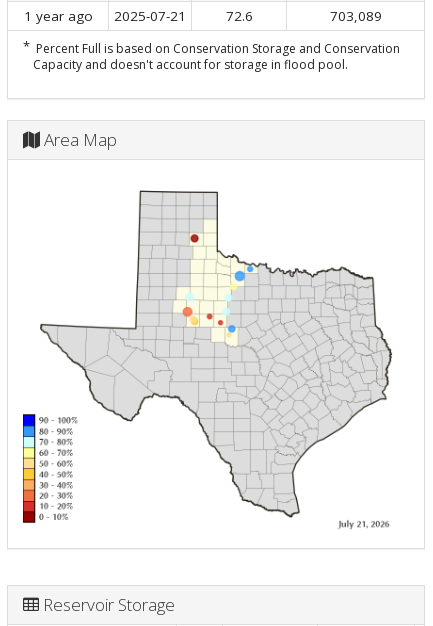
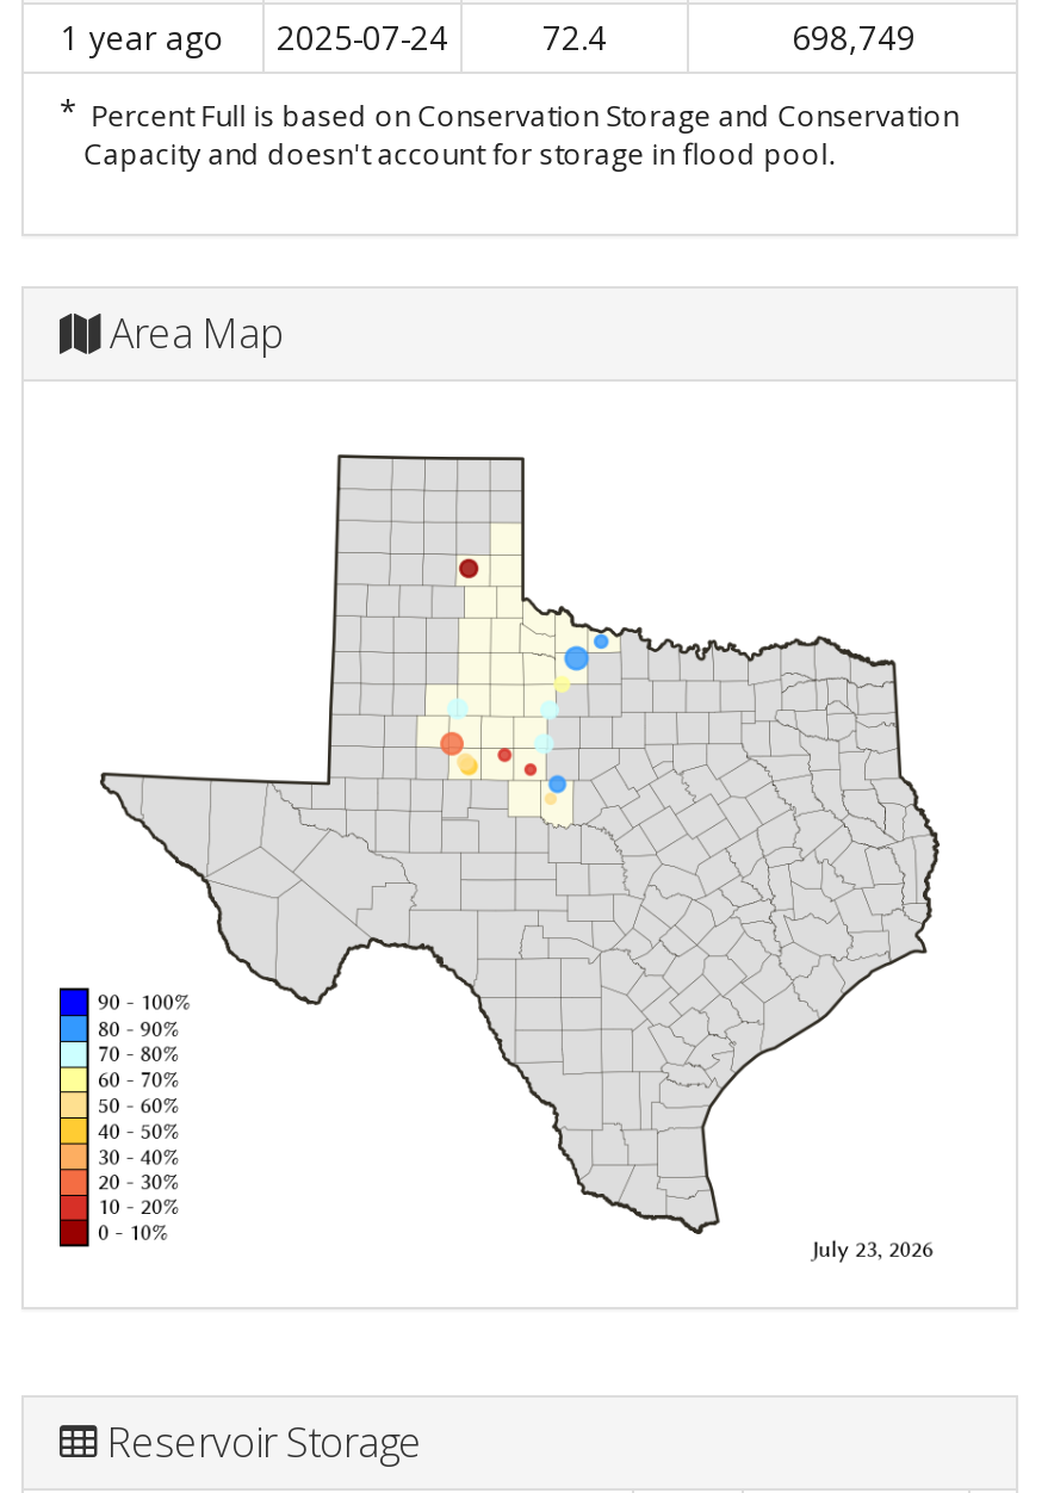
- 1 year ago 2025-07-21
+ 1 year ago 2025-07-24

- 72.6
+ 72.4

- 703,089
+ 698,749
